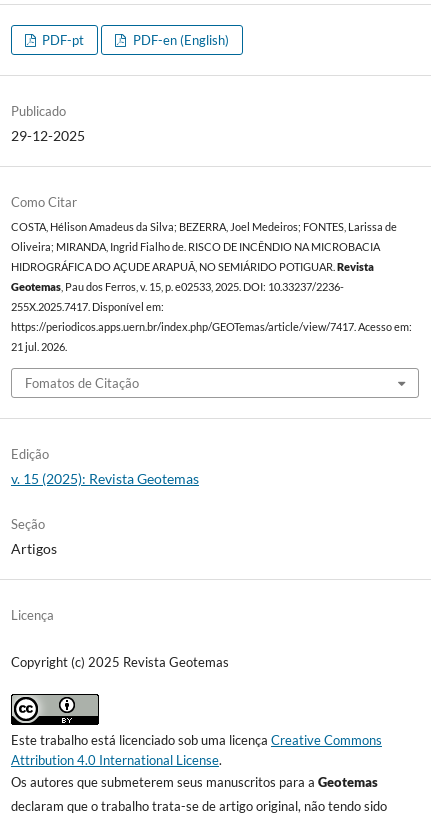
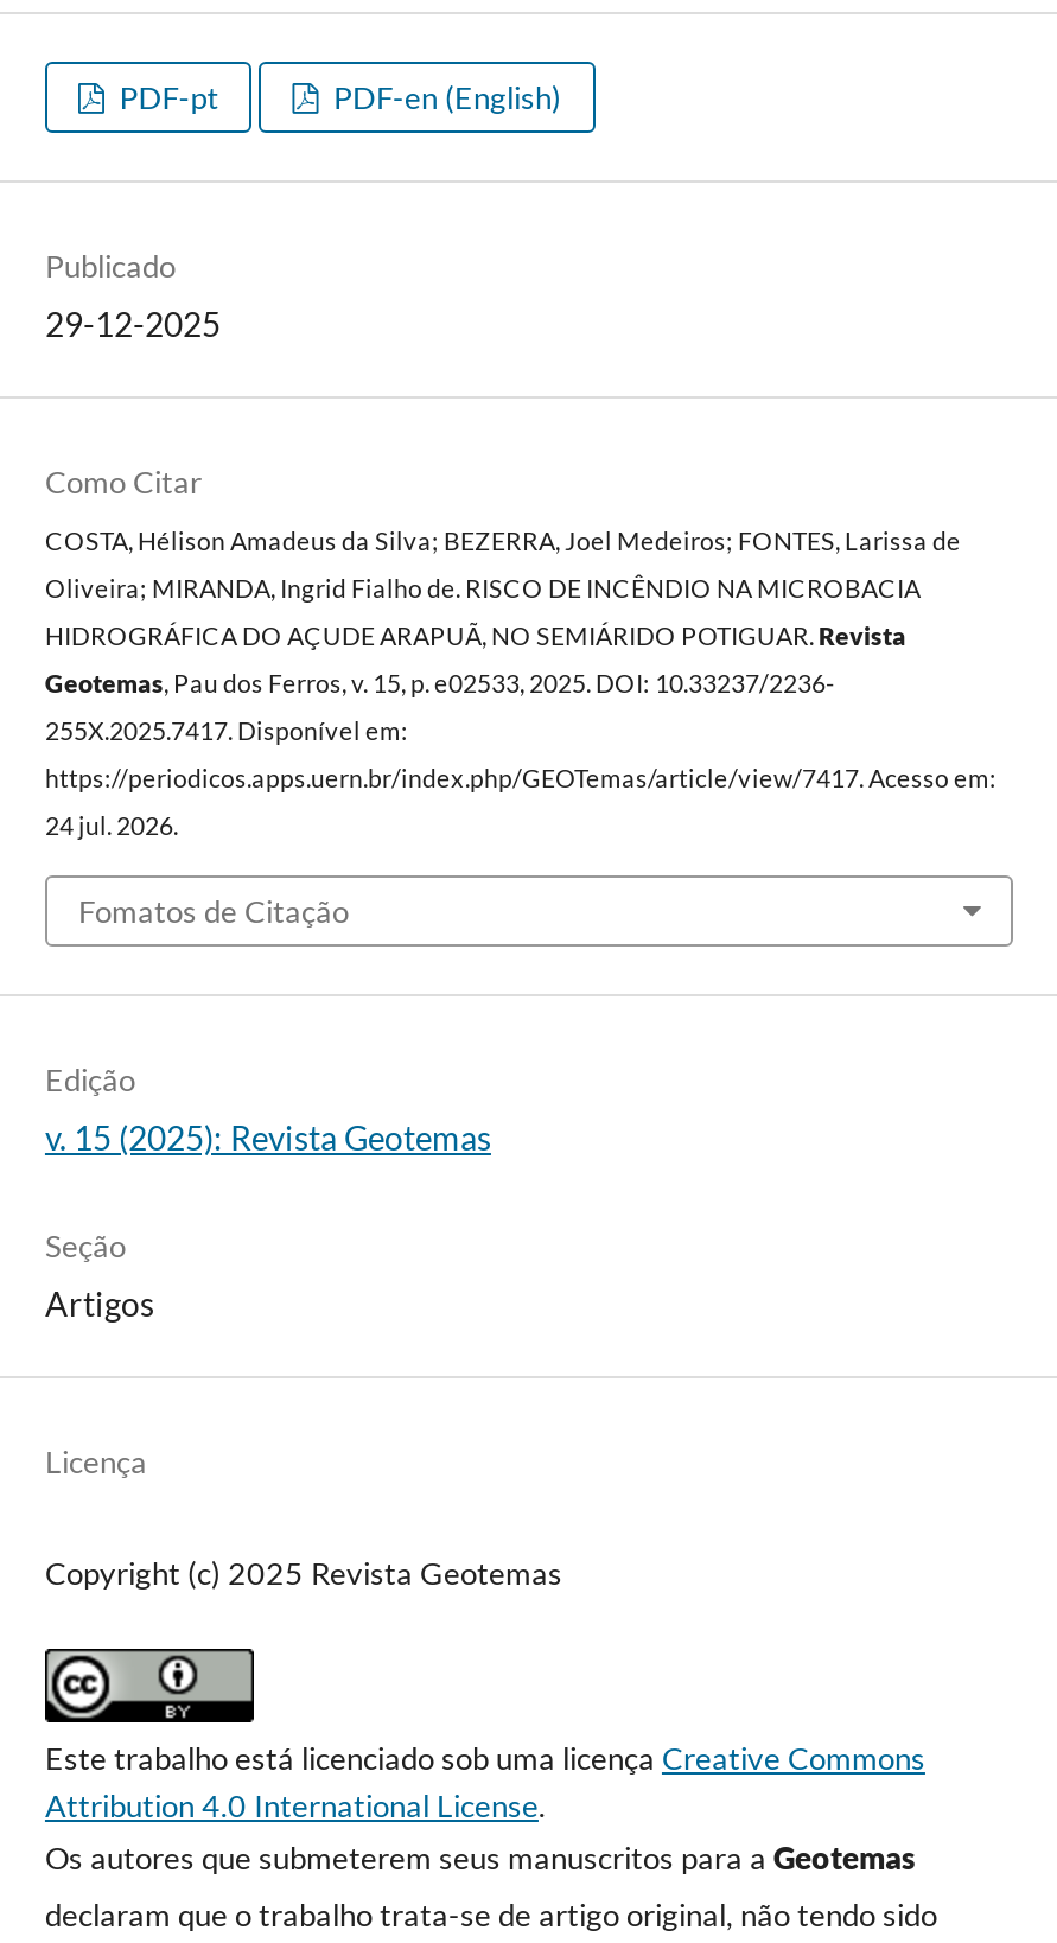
- 21 jul. 2026.
+ 24 jul. 2026.
